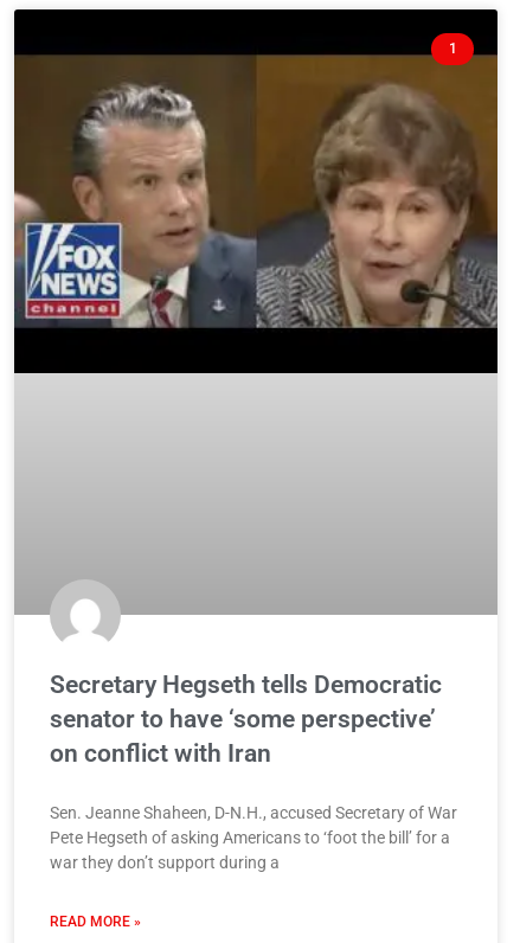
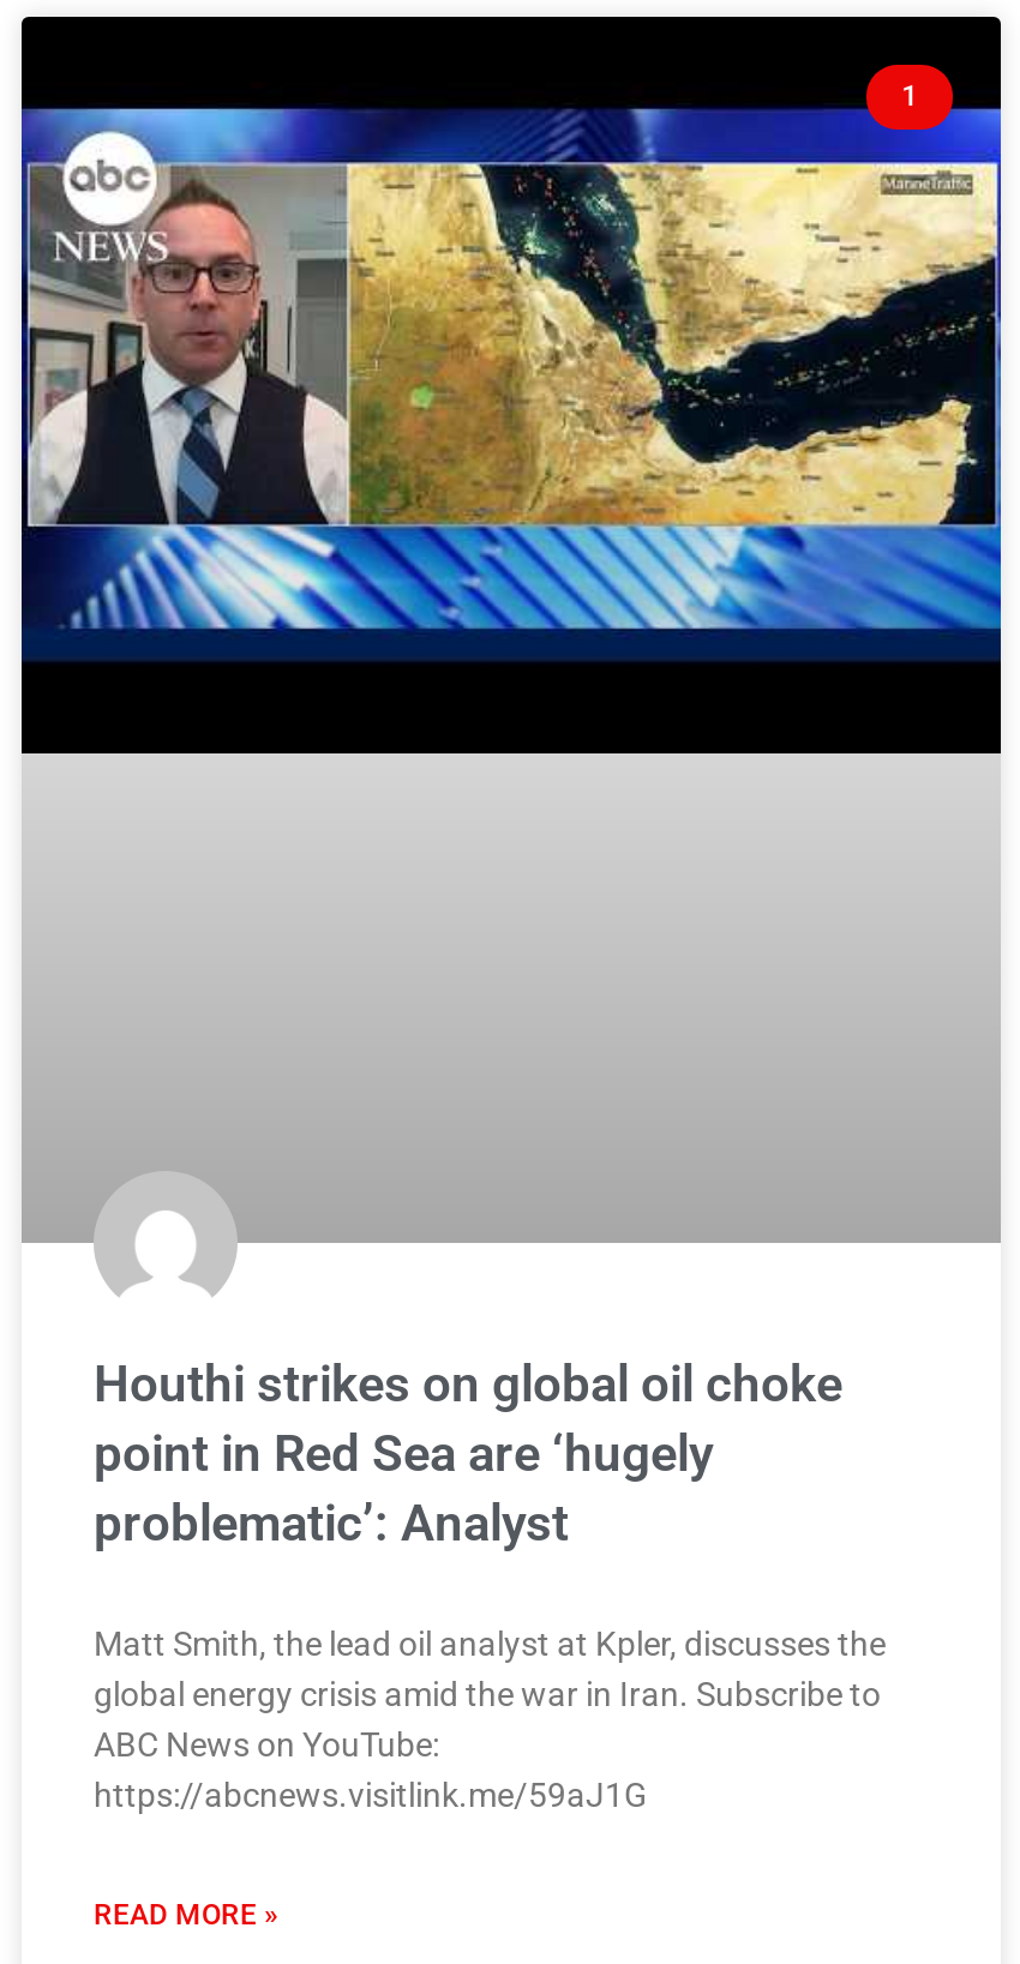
- [image]
+ [image]

- Secretary Hegseth tells Democratic
- senator to have ‘some perspective’
- on conflict with Iran
+ Houthi strikes on global oil choke
+ point in Red Sea are ‘hugely
+ problematic’: Analyst

- Sen. Jeanne Shaheen, D-N.H., accused Secretary of War
- Pete Hegseth of asking Americans to ‘foot the bill’ for a
- war they don’t support during a
+ Matt Smith, the lead oil analyst at Kpler, discusses the
+ global energy crisis amid the war in Iran. Subscribe to
+ ABC News on YouTube:
+ https://abcnews.visitlink.me/59aJ1G
